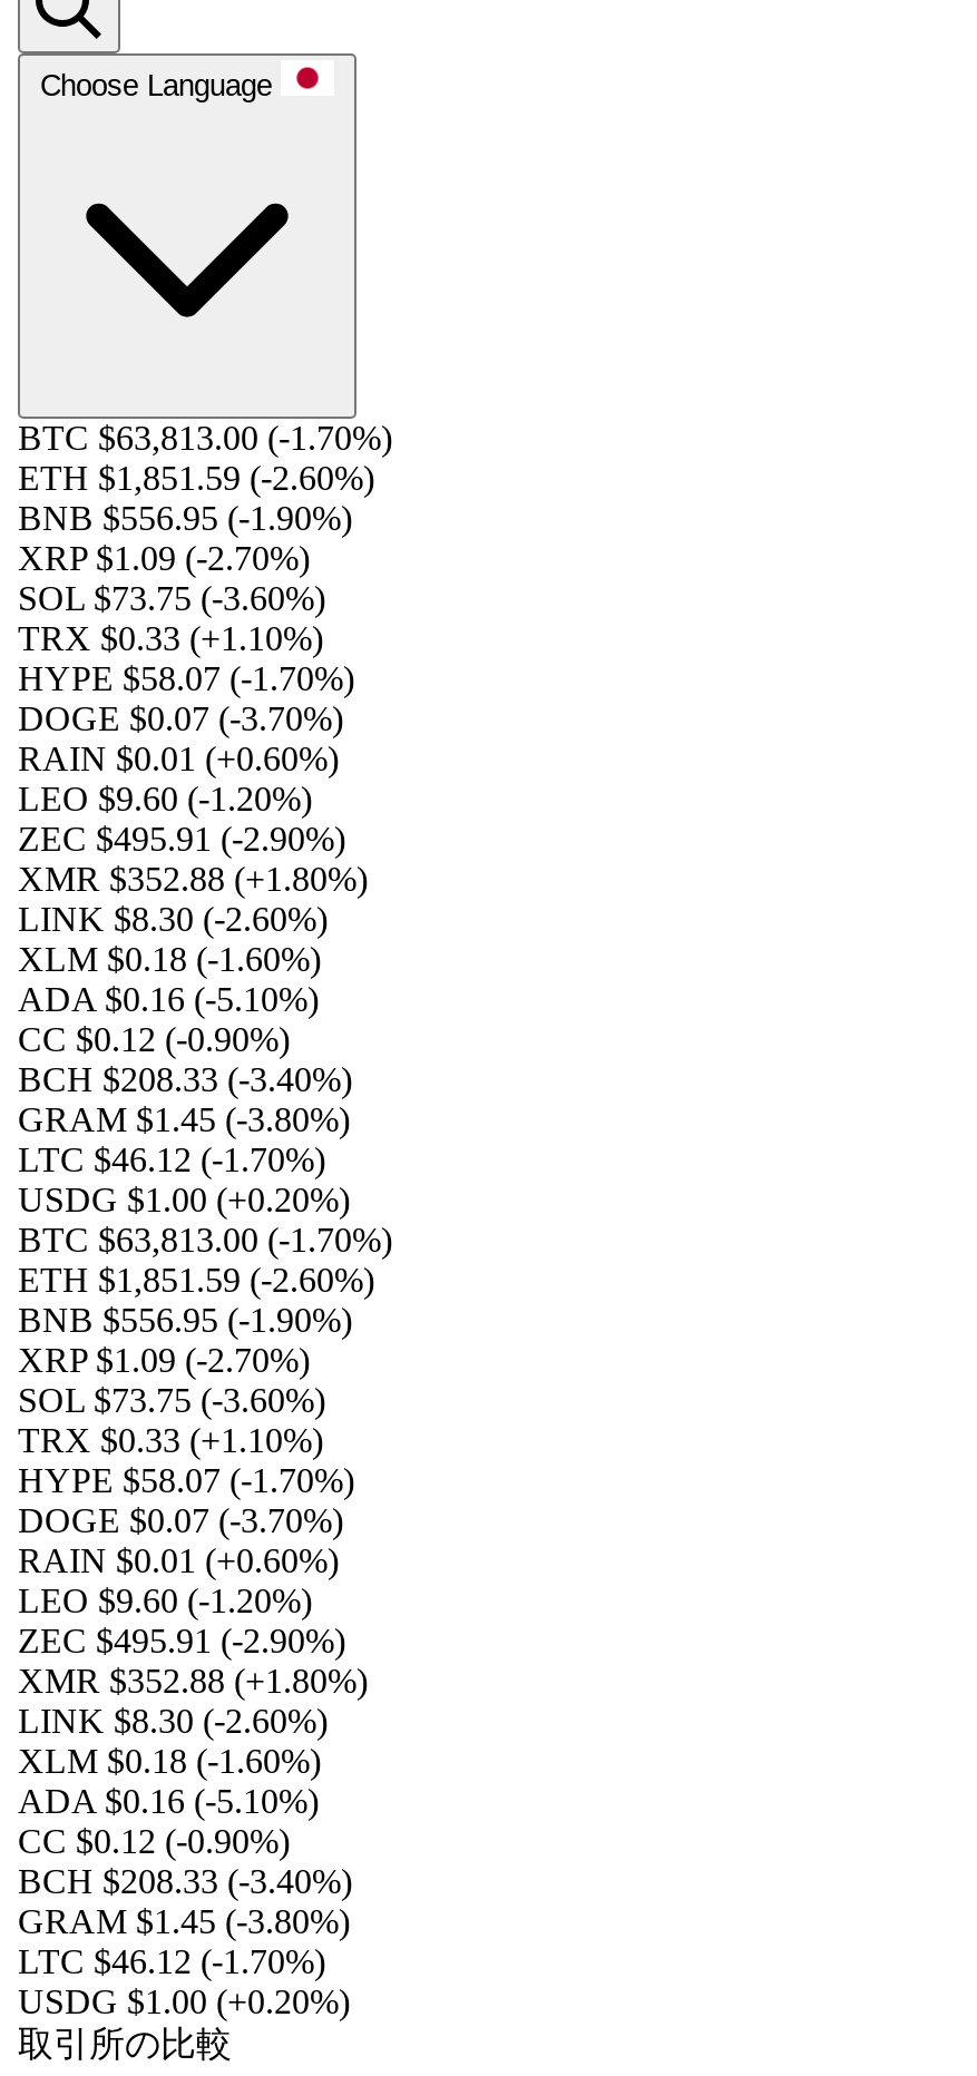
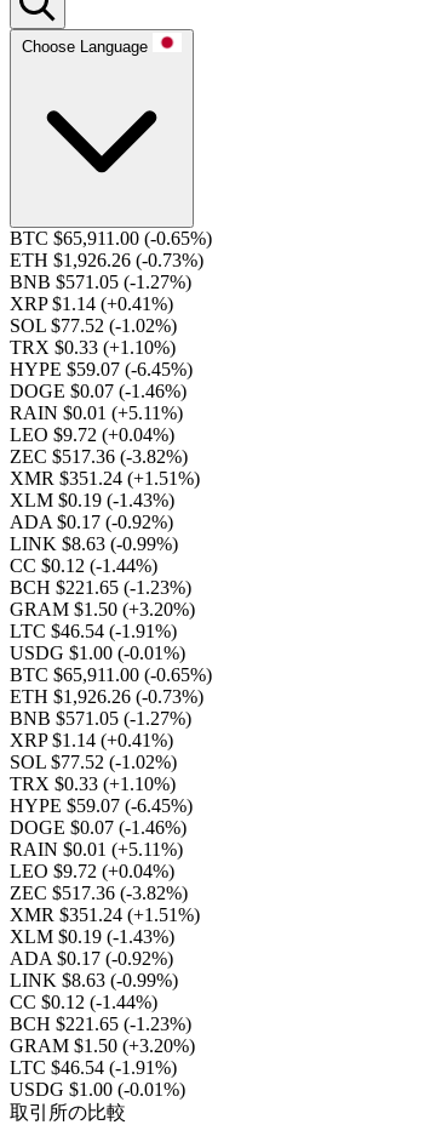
- BTC $63,813.00(-1.70%)
+ BTC $65,911.00(-0.65%)

- ETH $1,851.59 (-2.60%)
+ ETH $1,926.26 (-0.73%)

- BNB $556.95 (-1.90%)
+ BNB $571.05 (-1.27%)

- XRP $1.09 (-2.70%)
+ XRP $1.14 (+0.41%)

- SOL $73.75(-3.60%)
+ SOL $77.52(-1.02%)

- HYPE $58.07 (-1.70%)
- DOGE $0.07 (-3.70%)
- RAIN $0.01 (+0.60%)
- LEO $9.60 (-1.20%)
- ZEC $495.91 (-2.90%)
- XMR $352.88(+1.80%)
- LINK $8.30 (-2.60%)
- XLM $0.18 (-1.60%)
- ADA $0.16 (-5.10%)
- CC $0.12 (-0.90%)
- BCH $208.33 (-3.40%)
- GRAM $1.45 (-3.80%)
- LTC $46.12 (-1.70%)
- USDG $1.00(+0.20%)
- BTC $63,813.00 (-1.70%)
- ETH $1,851.59 (-2.60%)
- BNB $556.95 (-1.90%)
- XRP $1.09 (-2.70%)
- SOL $73.75(-3.60%)
+ HYPE $59.07 (-6.45%)
+ DOGE $0.07 (-1.46%)
+ RAIN $0.01 (+5.11%)
+ LEO $9.72 (+0.04%)
+ ZEC $517.36 (-3.82%)
+ XMR $351.24(+1.51%)
+ XLM $0.19 (-1.43%)
+ ADA $0.17 (-0.92%)
+ LINK $8.63 (-0.99%)
+ CC $0.12 (-1.44%)
+ BCH $221.65 (-1.23%)
+ GRAM $1.50 (+3.20%)
+ LTC $46.54 (-1.91%)
+ USDG $1.00(-0.01%)
+ BTC $65,911.00 (-0.65%)
+ ETH $1,926.26 (-0.73%)
+ BNB $571.05 (-1.27%)
+ XRP $1.14 (+0.41%)
+ SOL $77.52(-1.02%)

- HYPE $58.07 (-1.70%)
- DOGE $0.07 (-3.70%)
- RAIN $0.01 (+0.60%)
- LEO $9.60 (-1.20%)
- ZEC $495.91 (-2.90%)
- XMR $352.88(+1.80%)
- LINK $8.30 (-2.60%)
- XLM $0.18 (-1.60%)
- ADA $0.16 (-5.10%)
- CC $0.12 (-0.90%)
- BCH $208.33 (-3.40%)
- GRAM $1.45 (-3.80%)
- LTC $46.12 (-1.70%)
- USDG $1.00(+0.20%)
+ HYPE $59.07 (-6.45%)
+ DOGE $0.07 (-1.46%)
+ RAIN $0.01 (+5.11%)
+ LEO $9.72 (+0.04%)
+ ZEC $517.36 (-3.82%)
+ XMR $351.24(+1.51%)
+ XLM $0.19 (-1.43%)
+ ADA $0.17 (-0.92%)
+ LINK $8.63 (-0.99%)
+ CC $0.12 (-1.44%)
+ BCH $221.65 (-1.23%)
+ GRAM $1.50 (+3.20%)
+ LTC $46.54 (-1.91%)
+ USDG $1.00(-0.01%)
